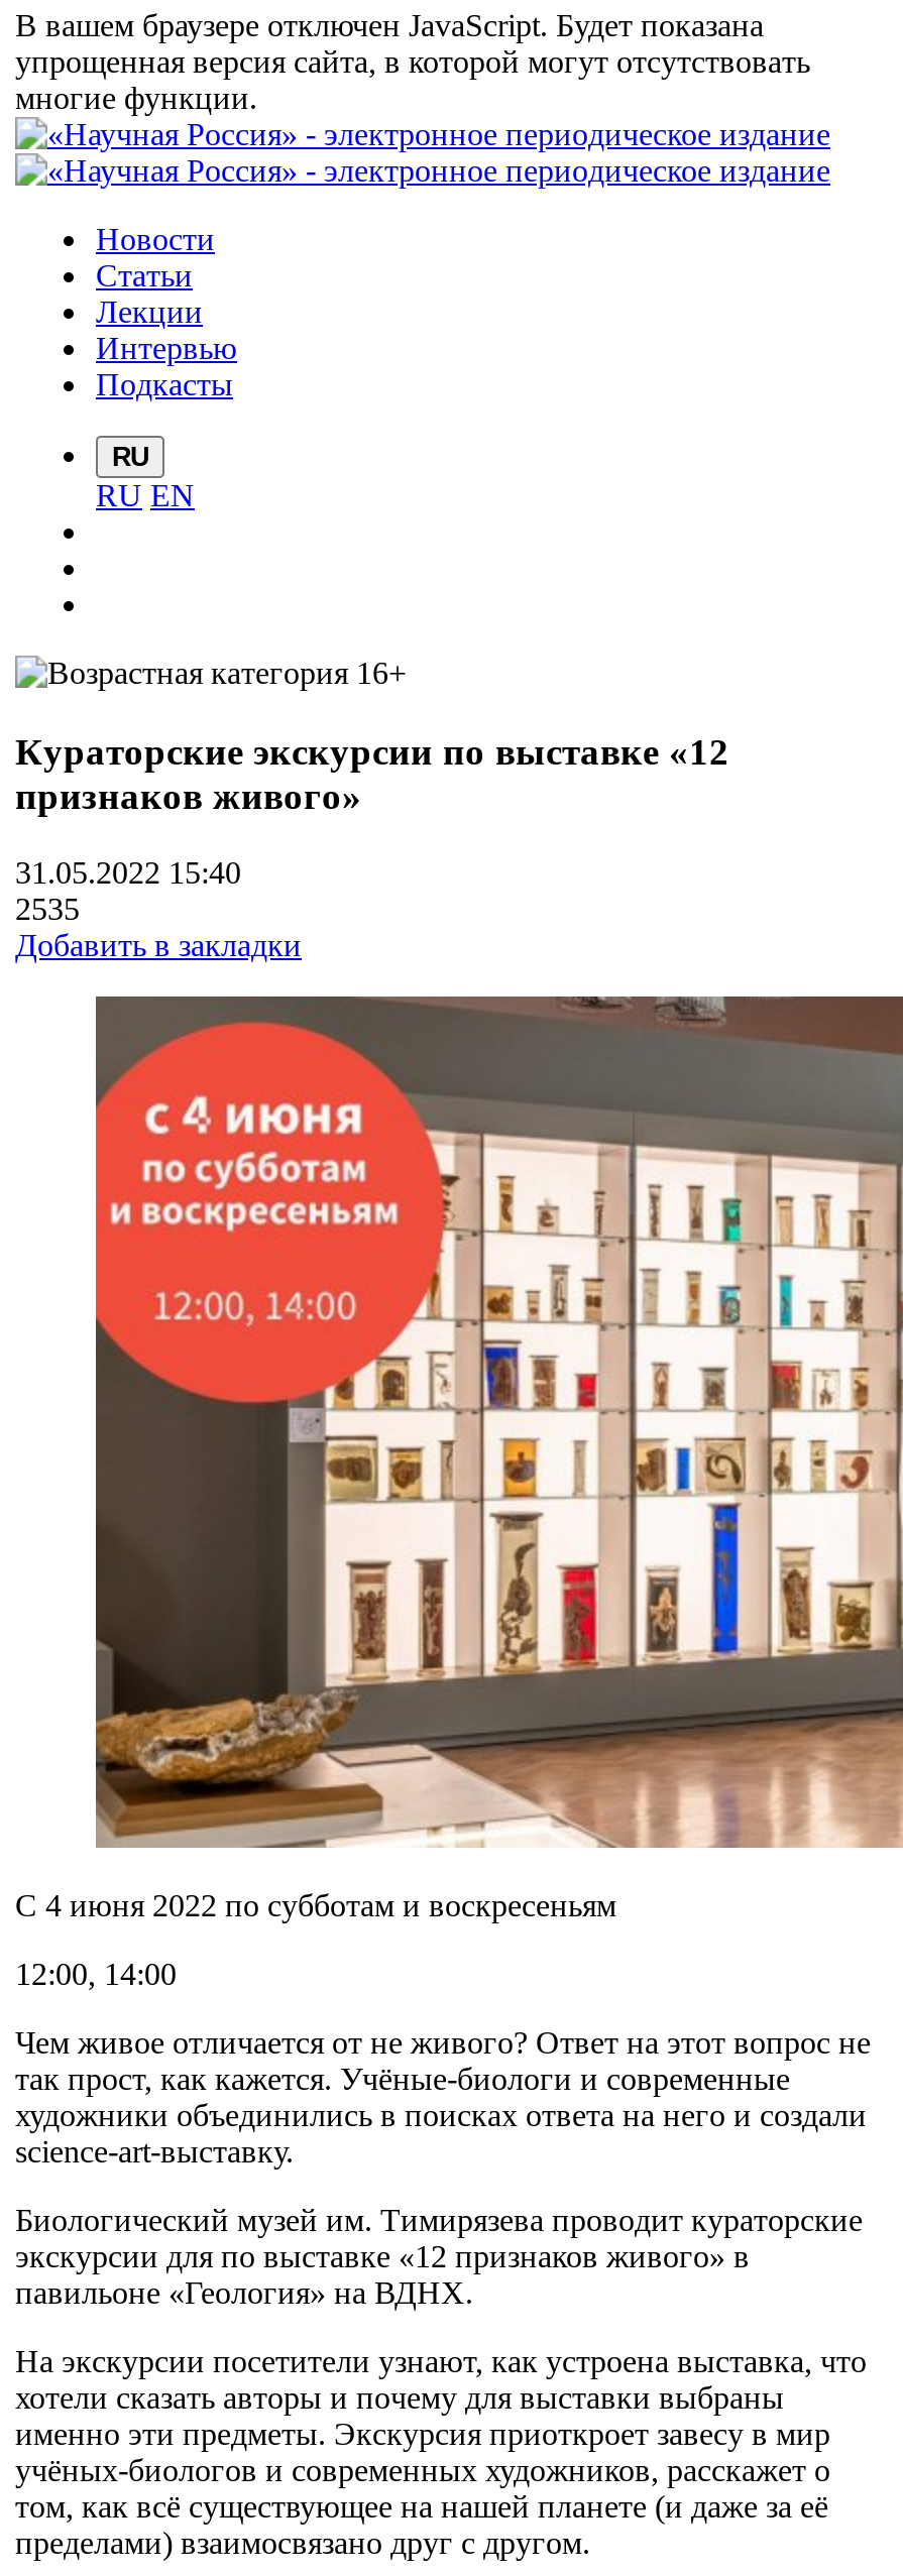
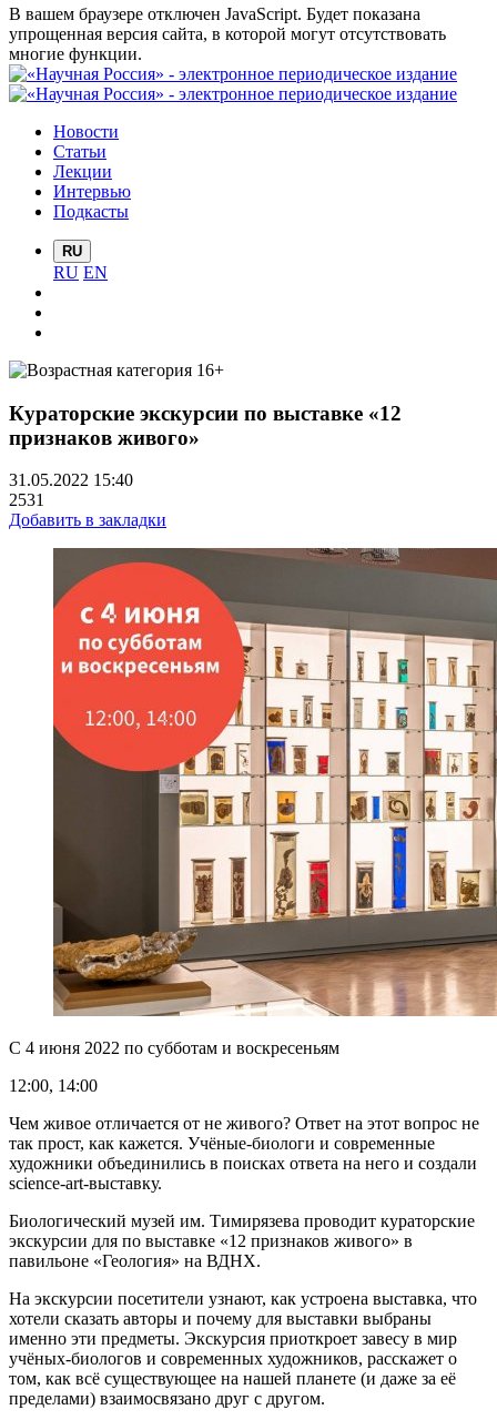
- 2535
+ 2531
